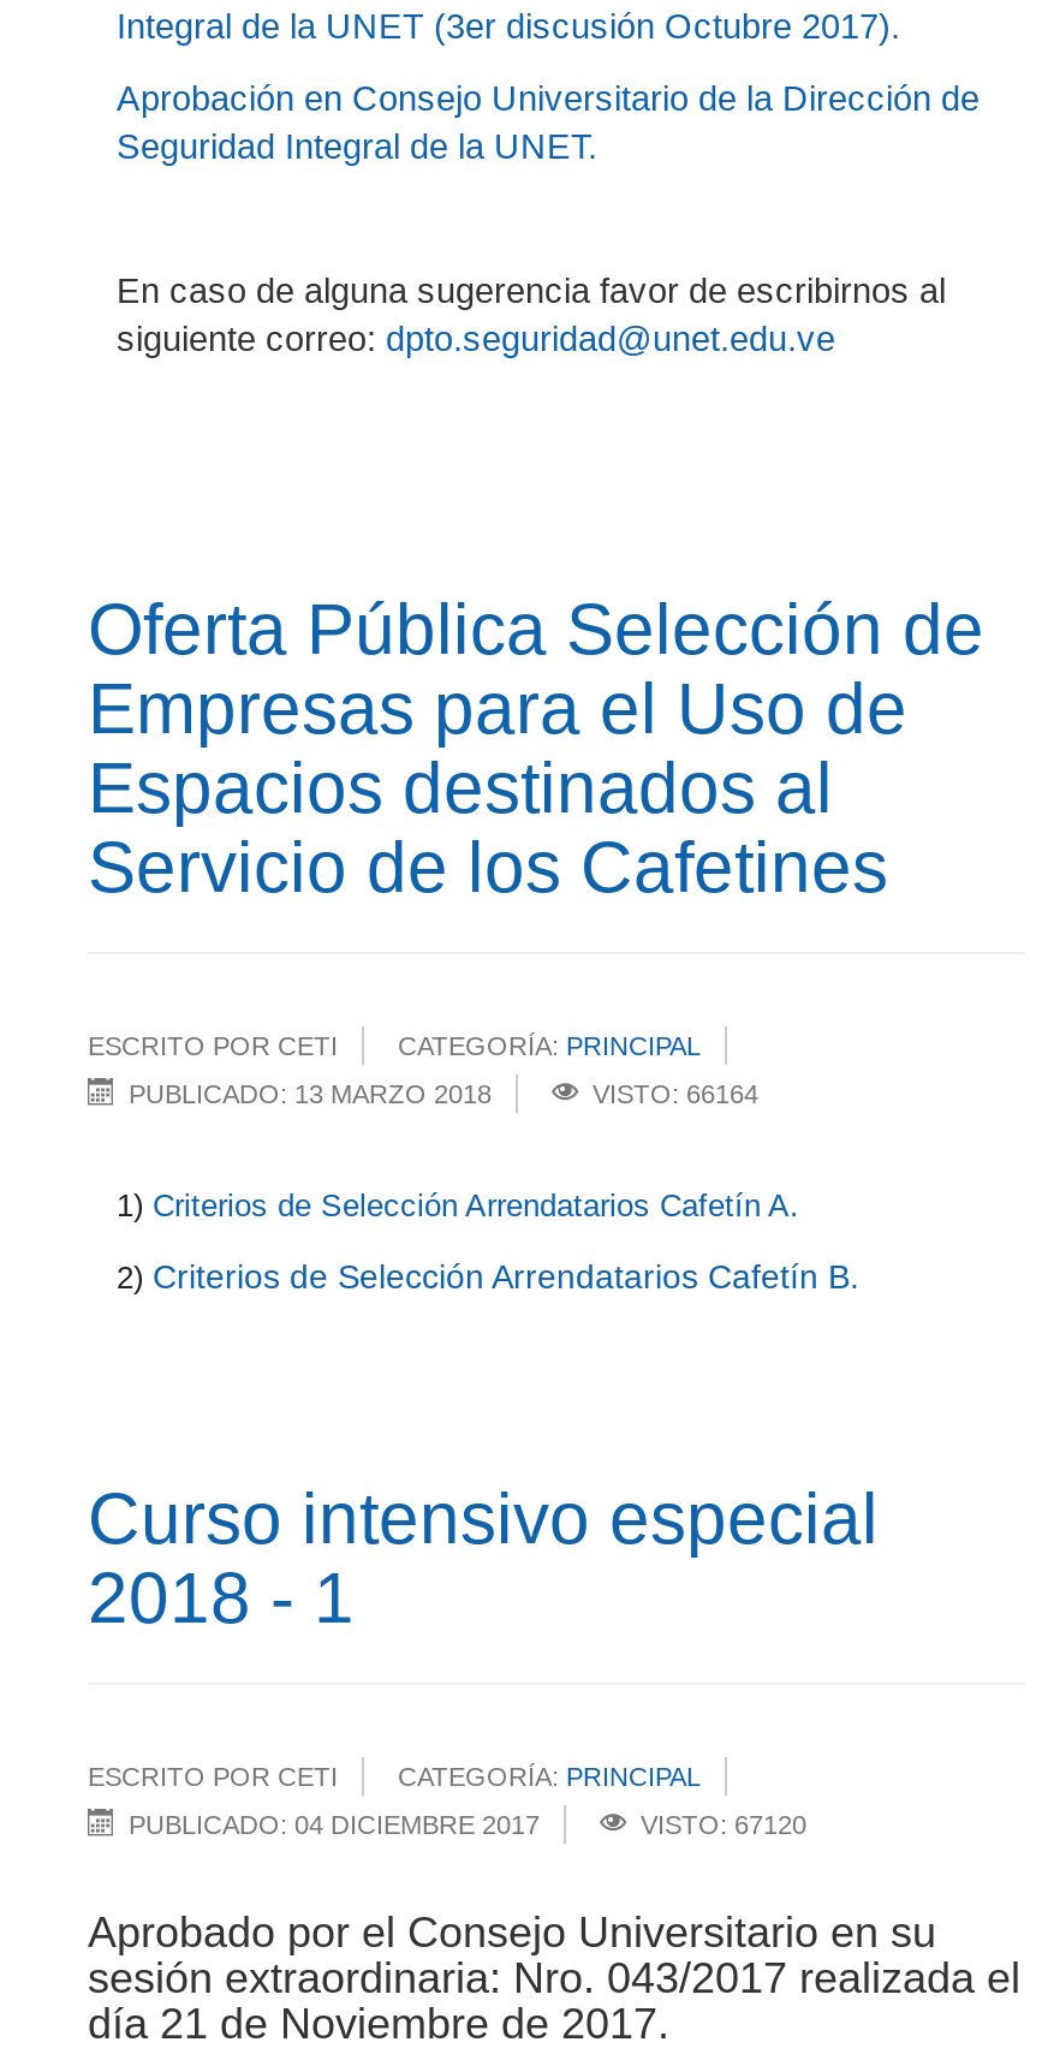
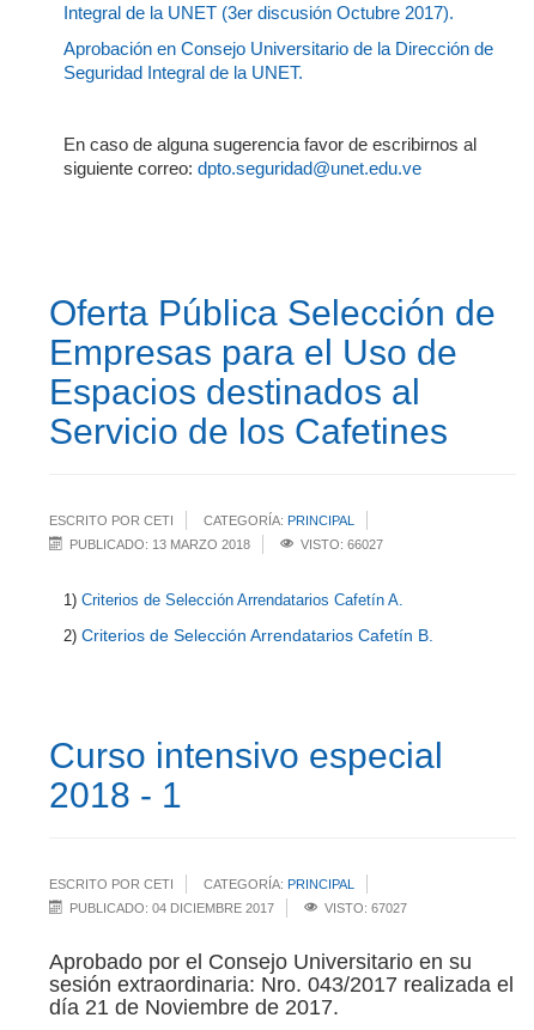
- VISTO: 66164
+ VISTO: 66027

- VISTO: 67120
+ VISTO: 67027
